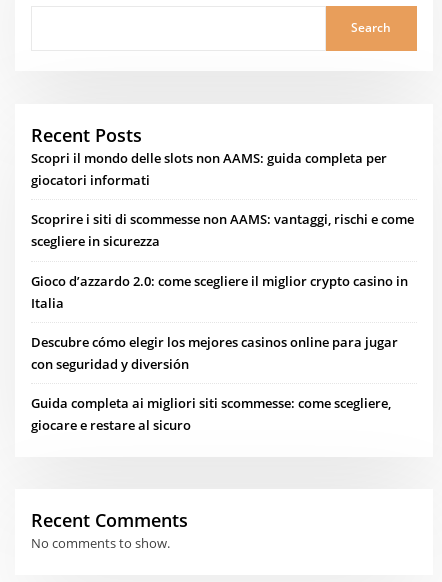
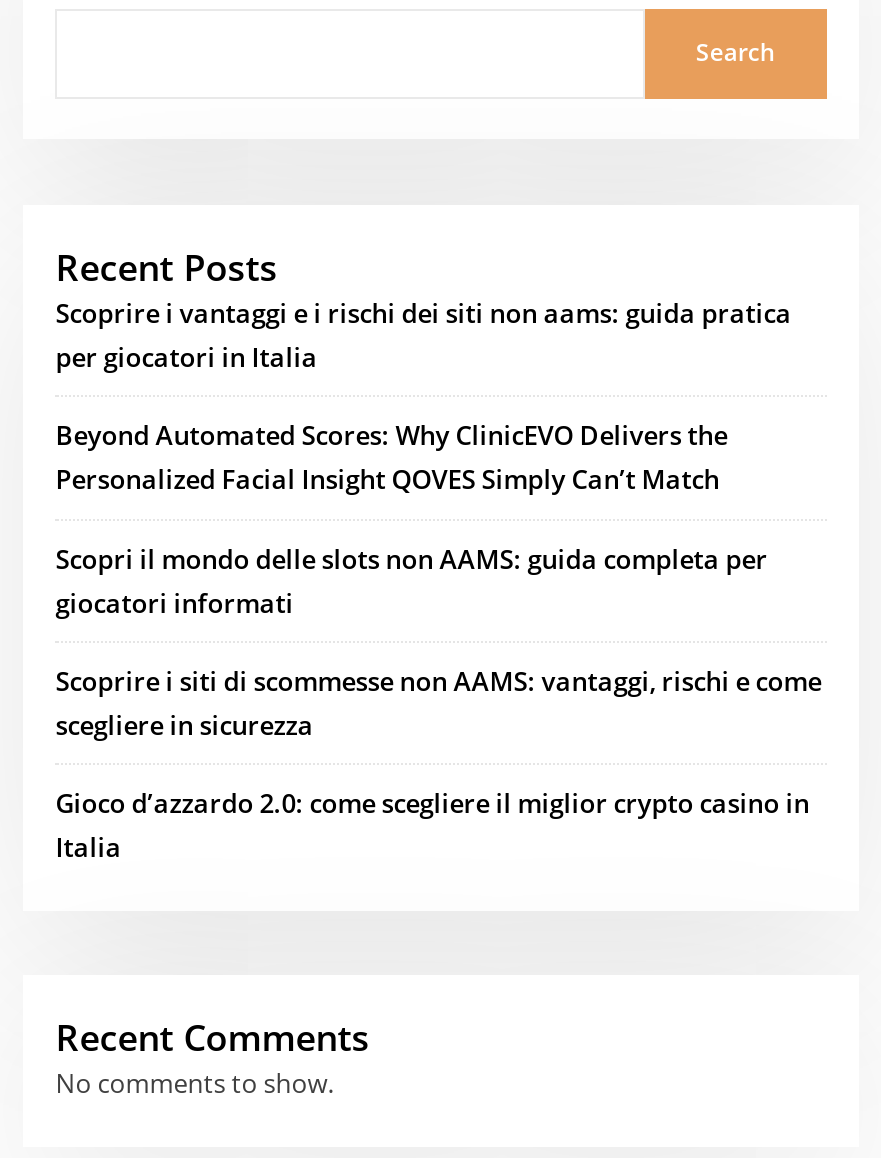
+ Scoprire i vantaggi e i rischi dei siti non aams: guida pratica
+ per giocatori in Italia
+ Beyond Automated Scores: Why ClinicEVO Delivers the
+ Personalized Facial Insight QOVES Simply Can’t Match

moved down: Scopri il mondo delle slots non AAMS: guida completa per | giocatori informati | Scoprire i siti di scommesse non AAMS: vantaggi, rischi e come | scegliere in sicurezza | Gioco d’azzardo 2.0: come scegliere il miglior crypto casino in | Italia

- Descubre cómo elegir los mejores casinos online para jugar
- con seguridad y diversión
- Guida completa ai migliori siti scommesse: come scegliere,
- giocare e restare al sicuro
